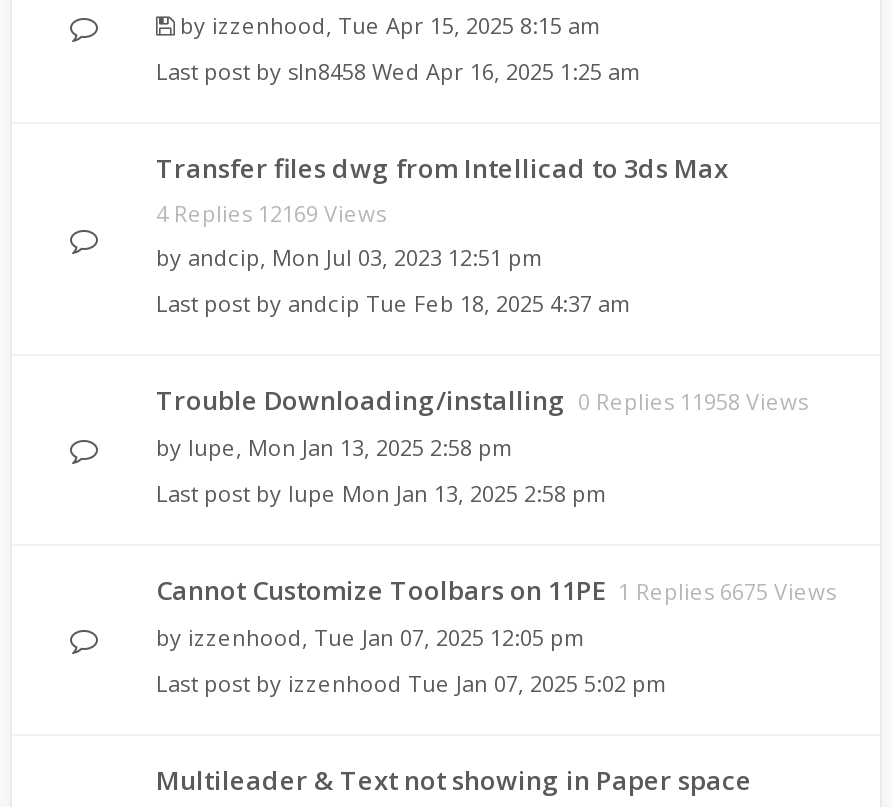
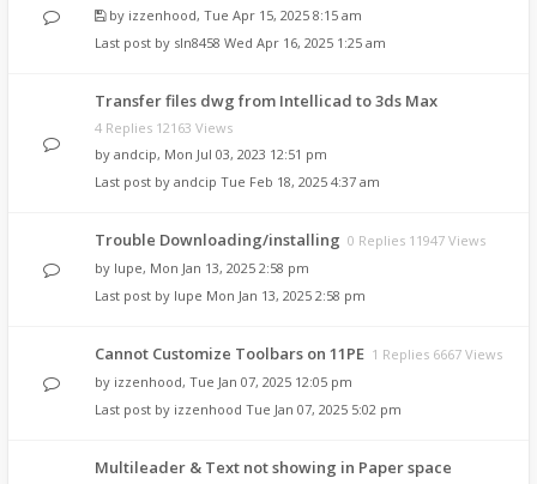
- 4 Replies 12169 Views
+ 4 Replies 12163 Views

- Trouble Downloading/installing 0 Replies 11958 Views
+ Trouble Downloading/installing 0 Replies 11947 Views

- Cannot Customize Toolbars on 11PE 1 Replies 6675 Views
+ Cannot Customize Toolbars on 11PE 1 Replies 6667 Views
